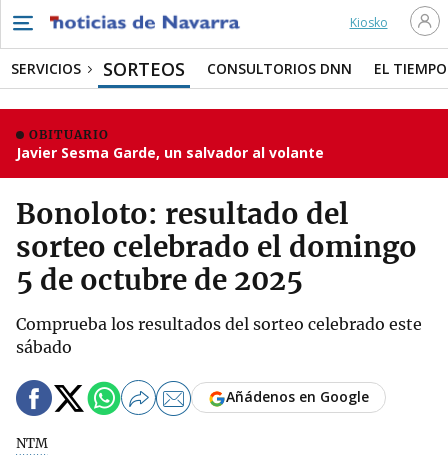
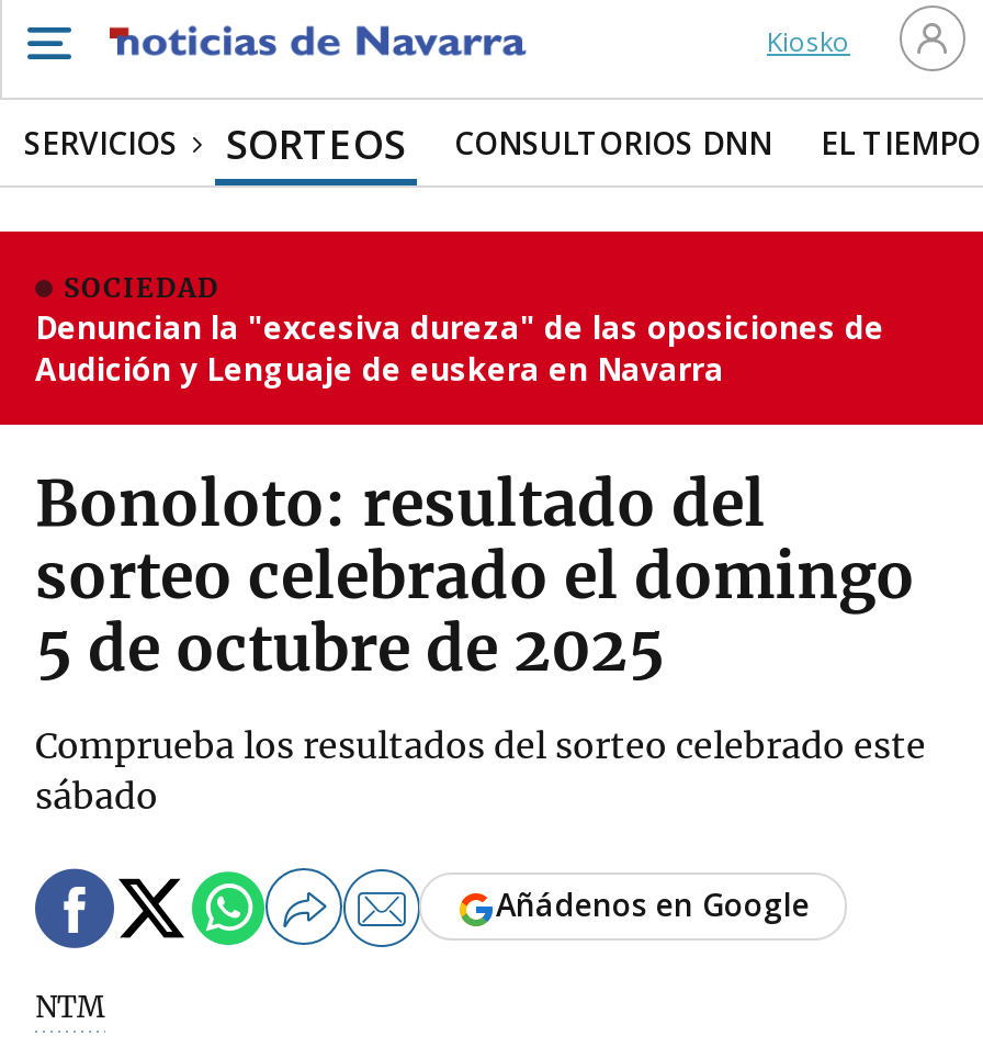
- OBITUARIO
- Javier Sesma Garde, un salvador al volante
+ SOCIEDAD
+ Denuncian la "excesiva dureza" de las oposiciones de
+ Audición y Lenguaje de euskera en Navarra
